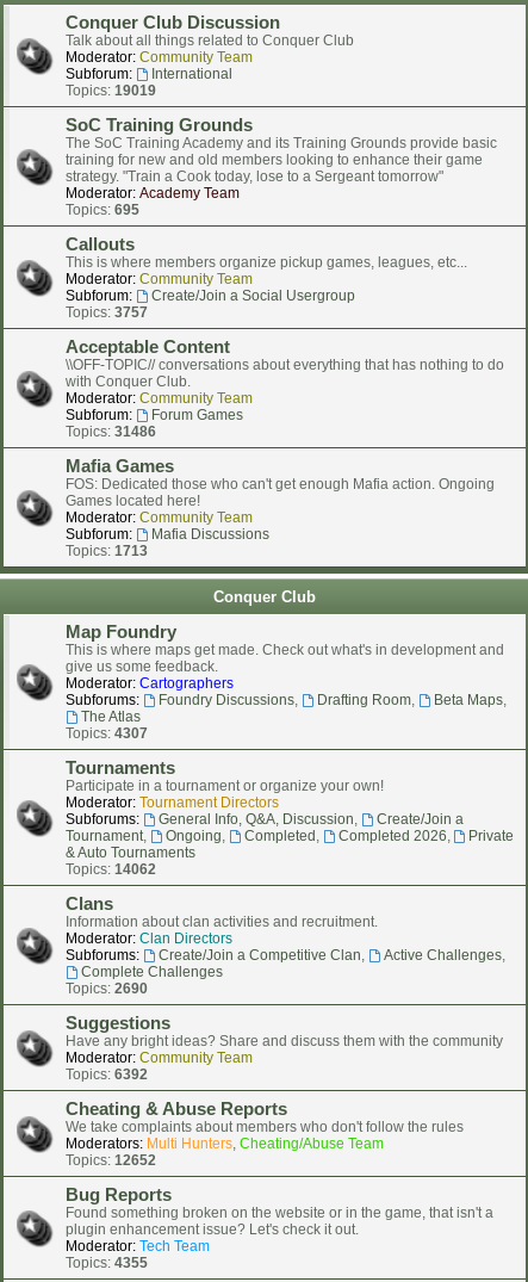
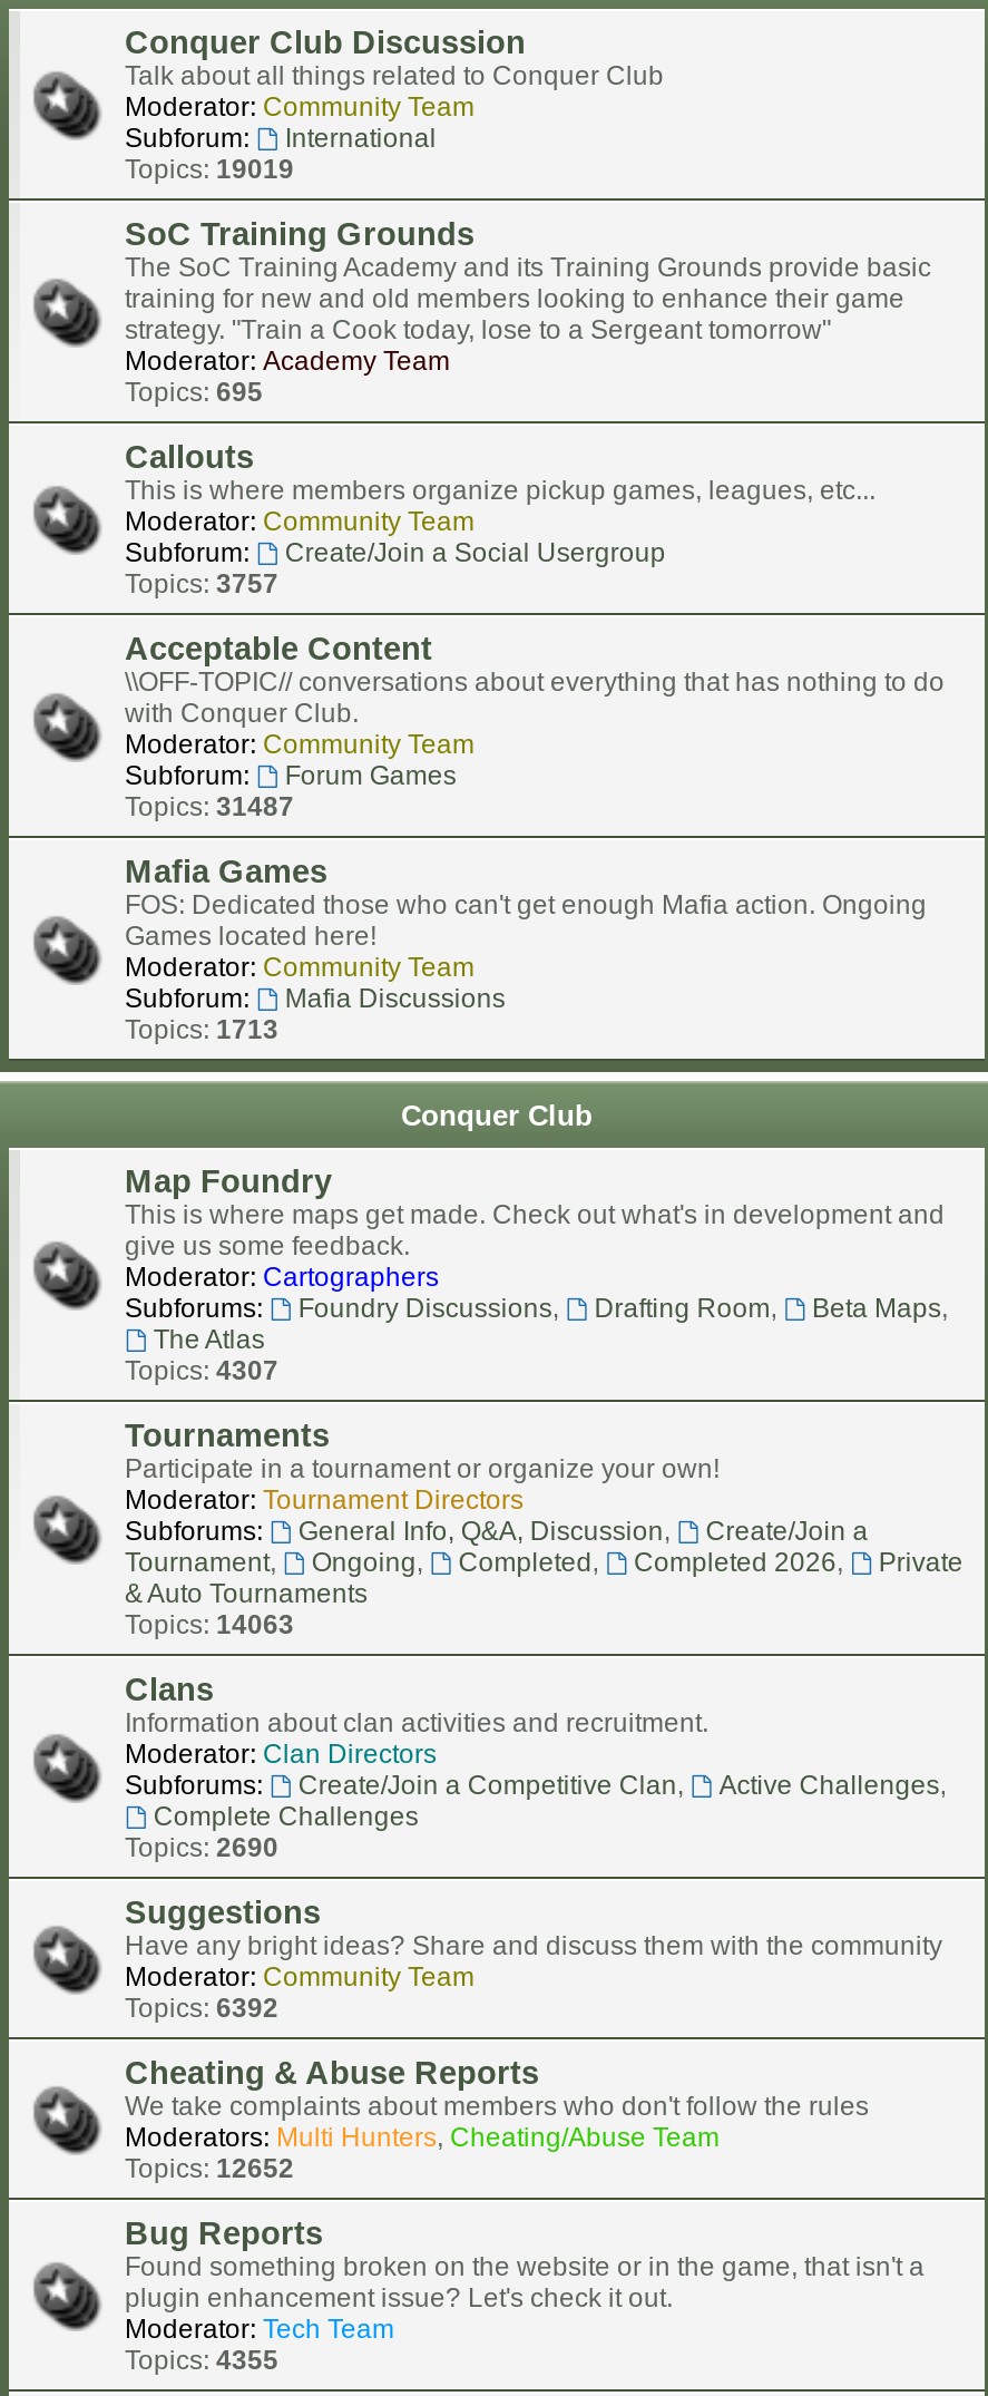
- Topics: 31486
+ Topics: 31487

- Topics: 14062
+ Topics: 14063
